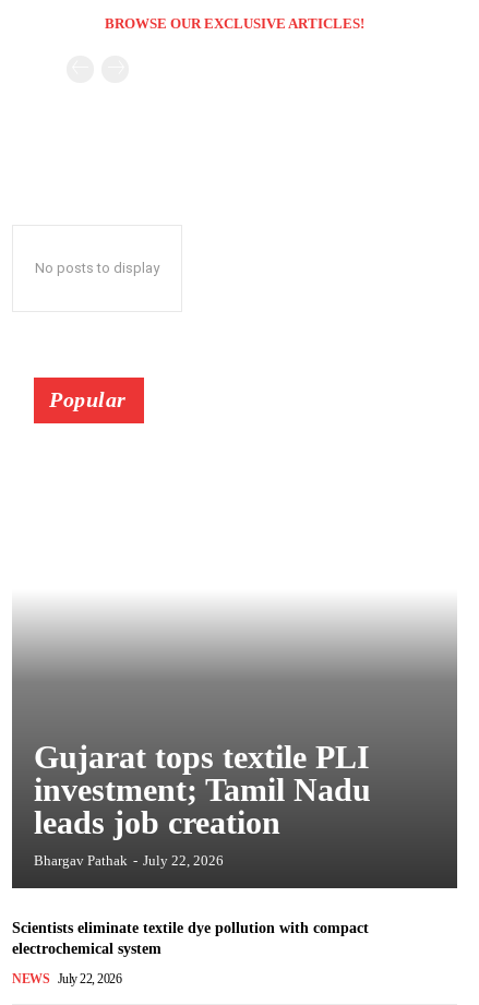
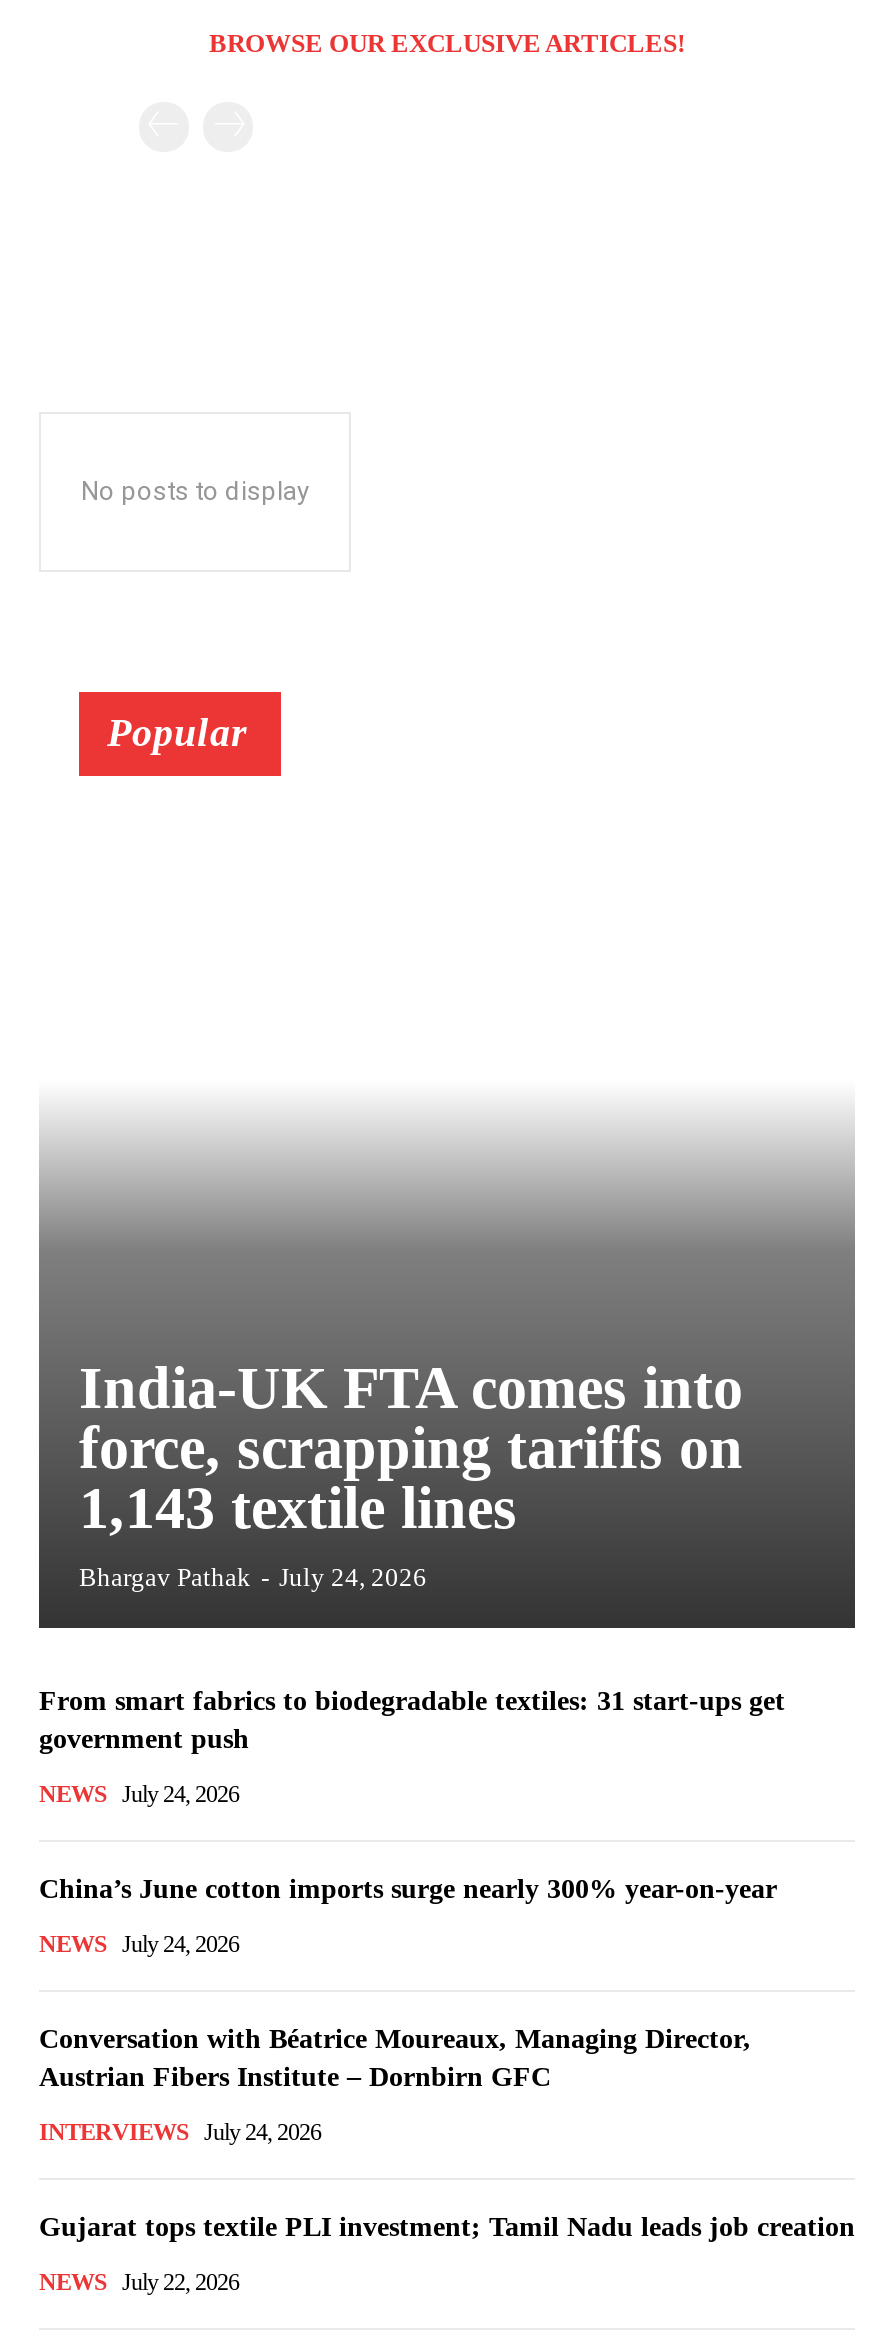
- Gujarat tops textile PLI
- investment; Tamil Nadu
- leads job creation
- Bhargav Pathak - July 22, 2026
+ India-UK FTA comes into
+ force, scrapping tariffs on
+ 1,143 textile lines
+ Bhargav Pathak - July 24, 2026

- Scientists eliminate textile dye pollution with compact
- electrochemical system
+ From smart fabrics to biodegradable textiles: 31 start-ups get
+ government push
+ NEWS July 24, 2026
+ China’s June cotton imports surge nearly 300% year-on-year
+ NEWS July 24, 2026
+ Conversation with Béatrice Moureaux, Managing Director,
+ Austrian Fibers Institute – Dornbirn GFC
+ INTERVIEWS July 24, 2026
+ Gujarat tops textile PLI investment; Tamil Nadu leads job creation
